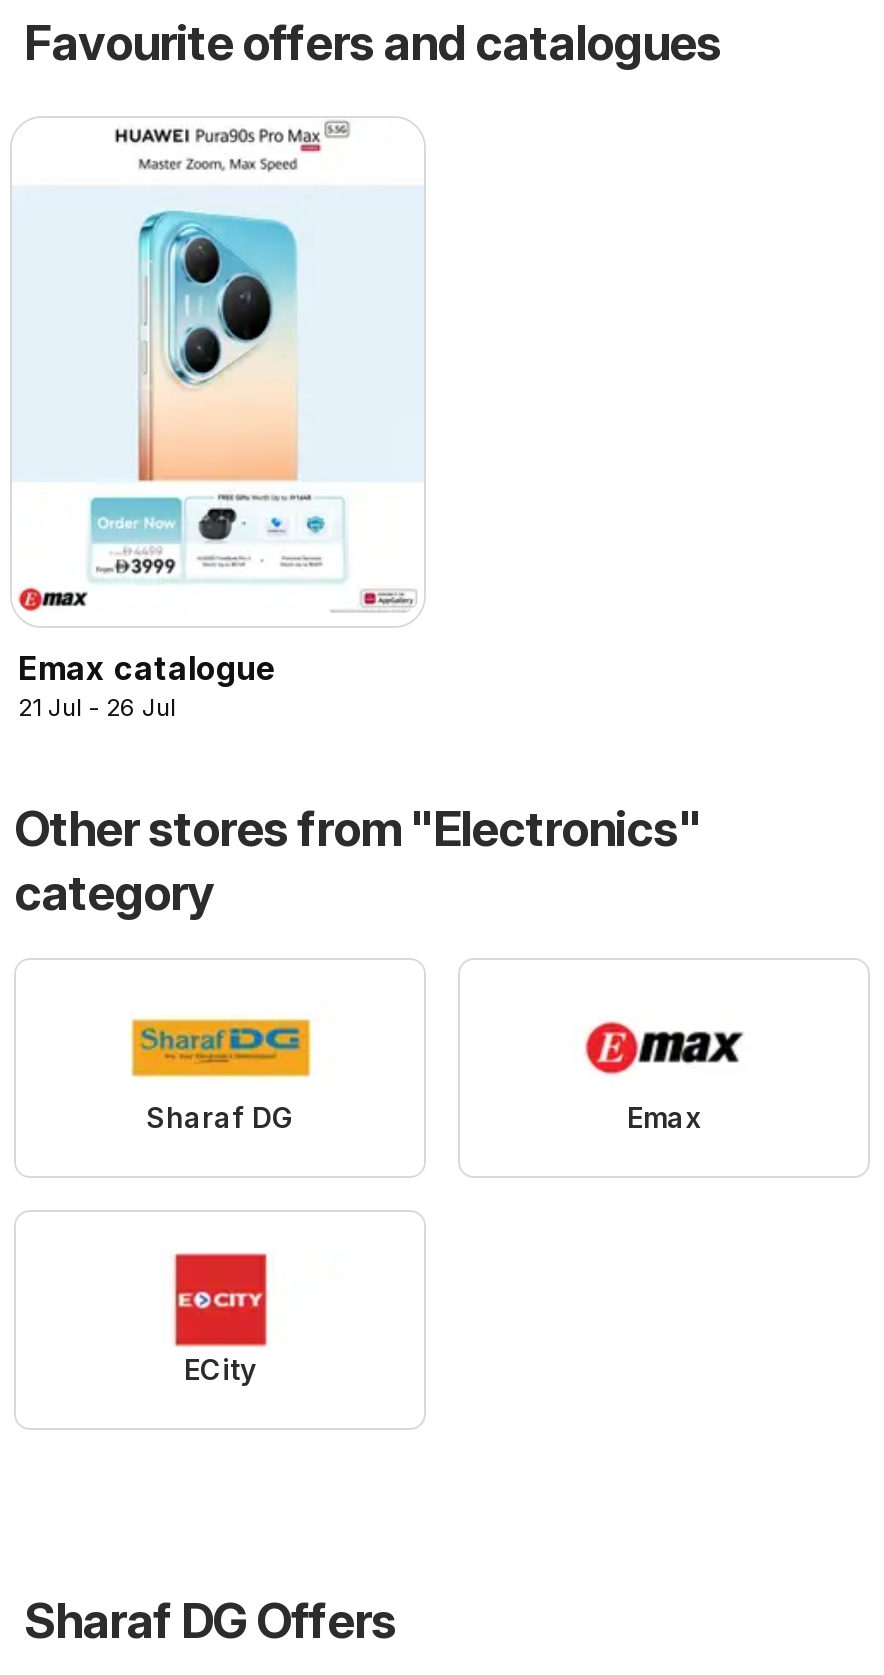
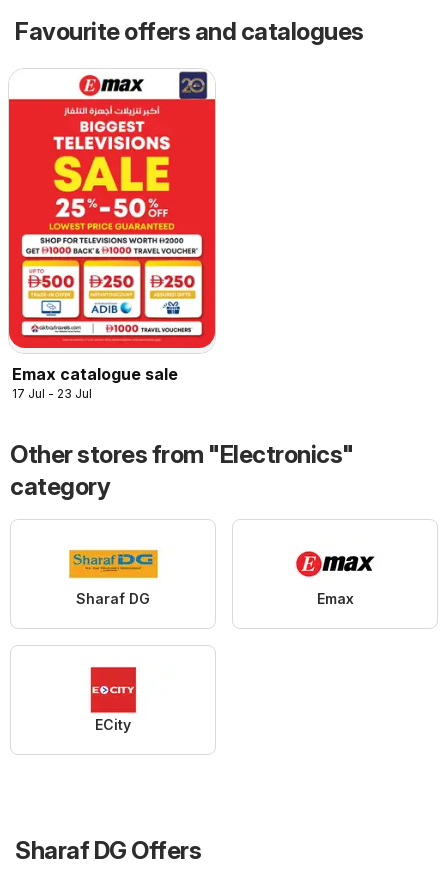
- [image]
- Emax catalogue
- 21 Jul - 26 Jul
+ [image]
+ Emax catalogue sale
+ 17 Jul - 23 Jul
